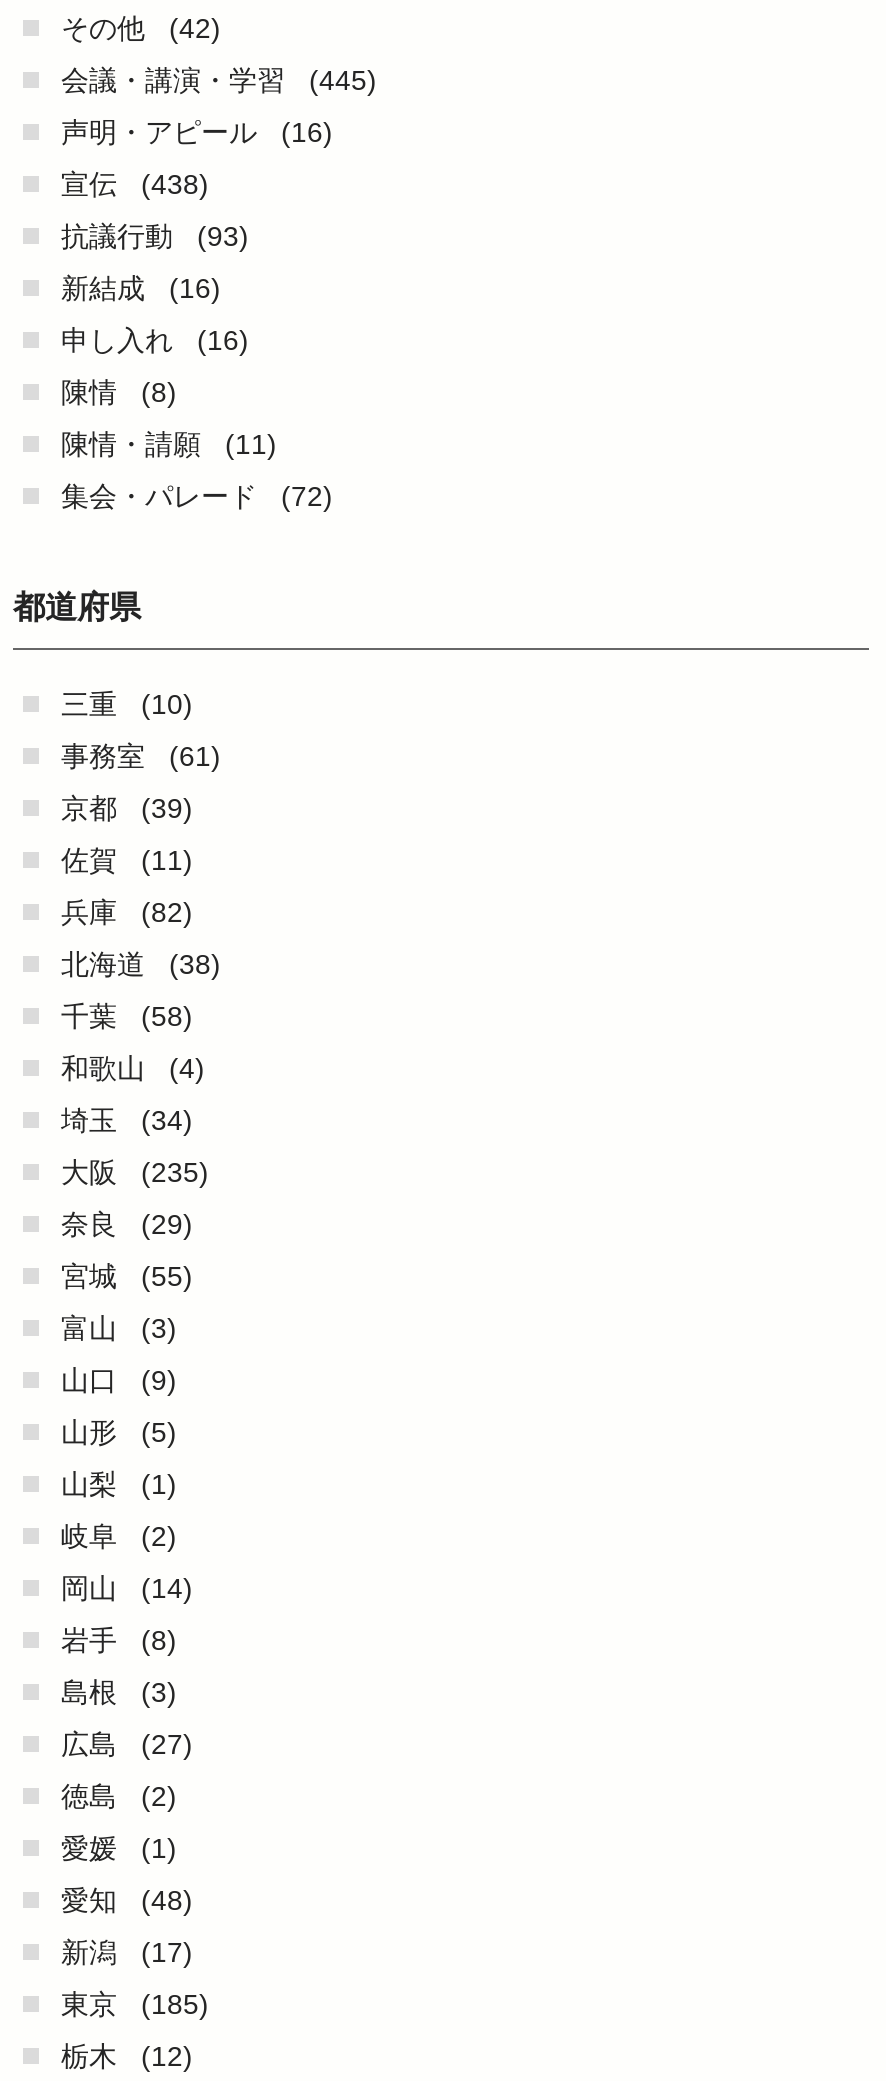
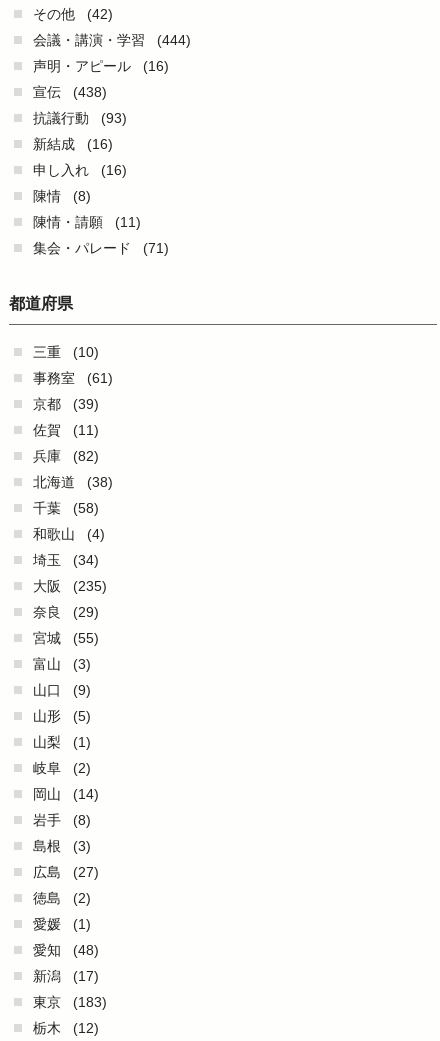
- 会議・講演・学習 (445)
+ 会議・講演・学習 (444)

- 集会・パレード (72)
+ 集会・パレード (71)

- 東京 (185)
+ 東京 (183)
